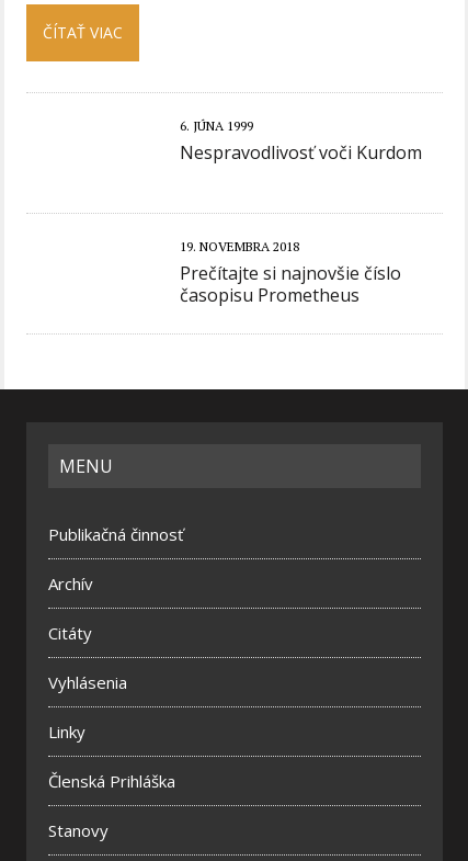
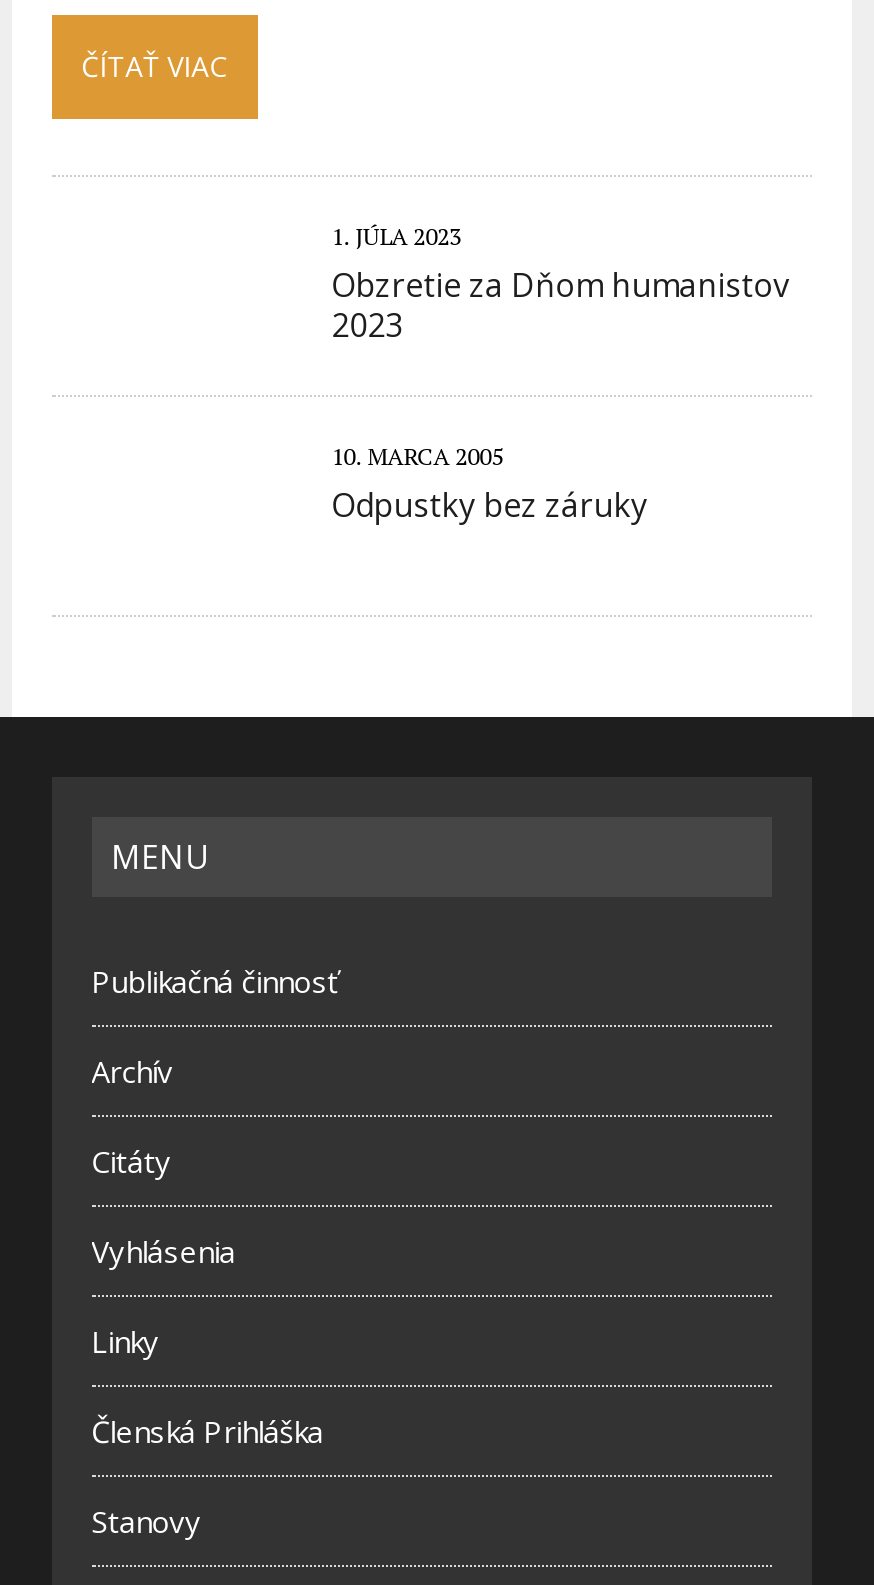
- 6. JÚNA 1999
- Nespravodlivosť voči Kurdom
+ 1. JÚLA 2023
+ Obzretie za Dňom humanistov
+ 2023

- 19. NOVEMBRA 2018
- Prečítajte si najnovšie číslo
- časopisu Prometheus
+ 10. MARCA 2005
+ Odpustky bez záruky
